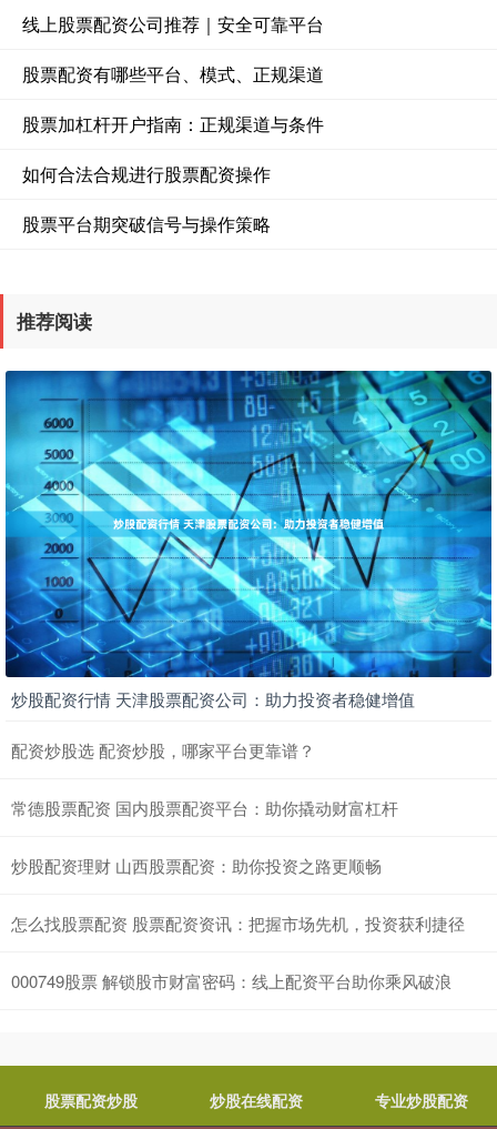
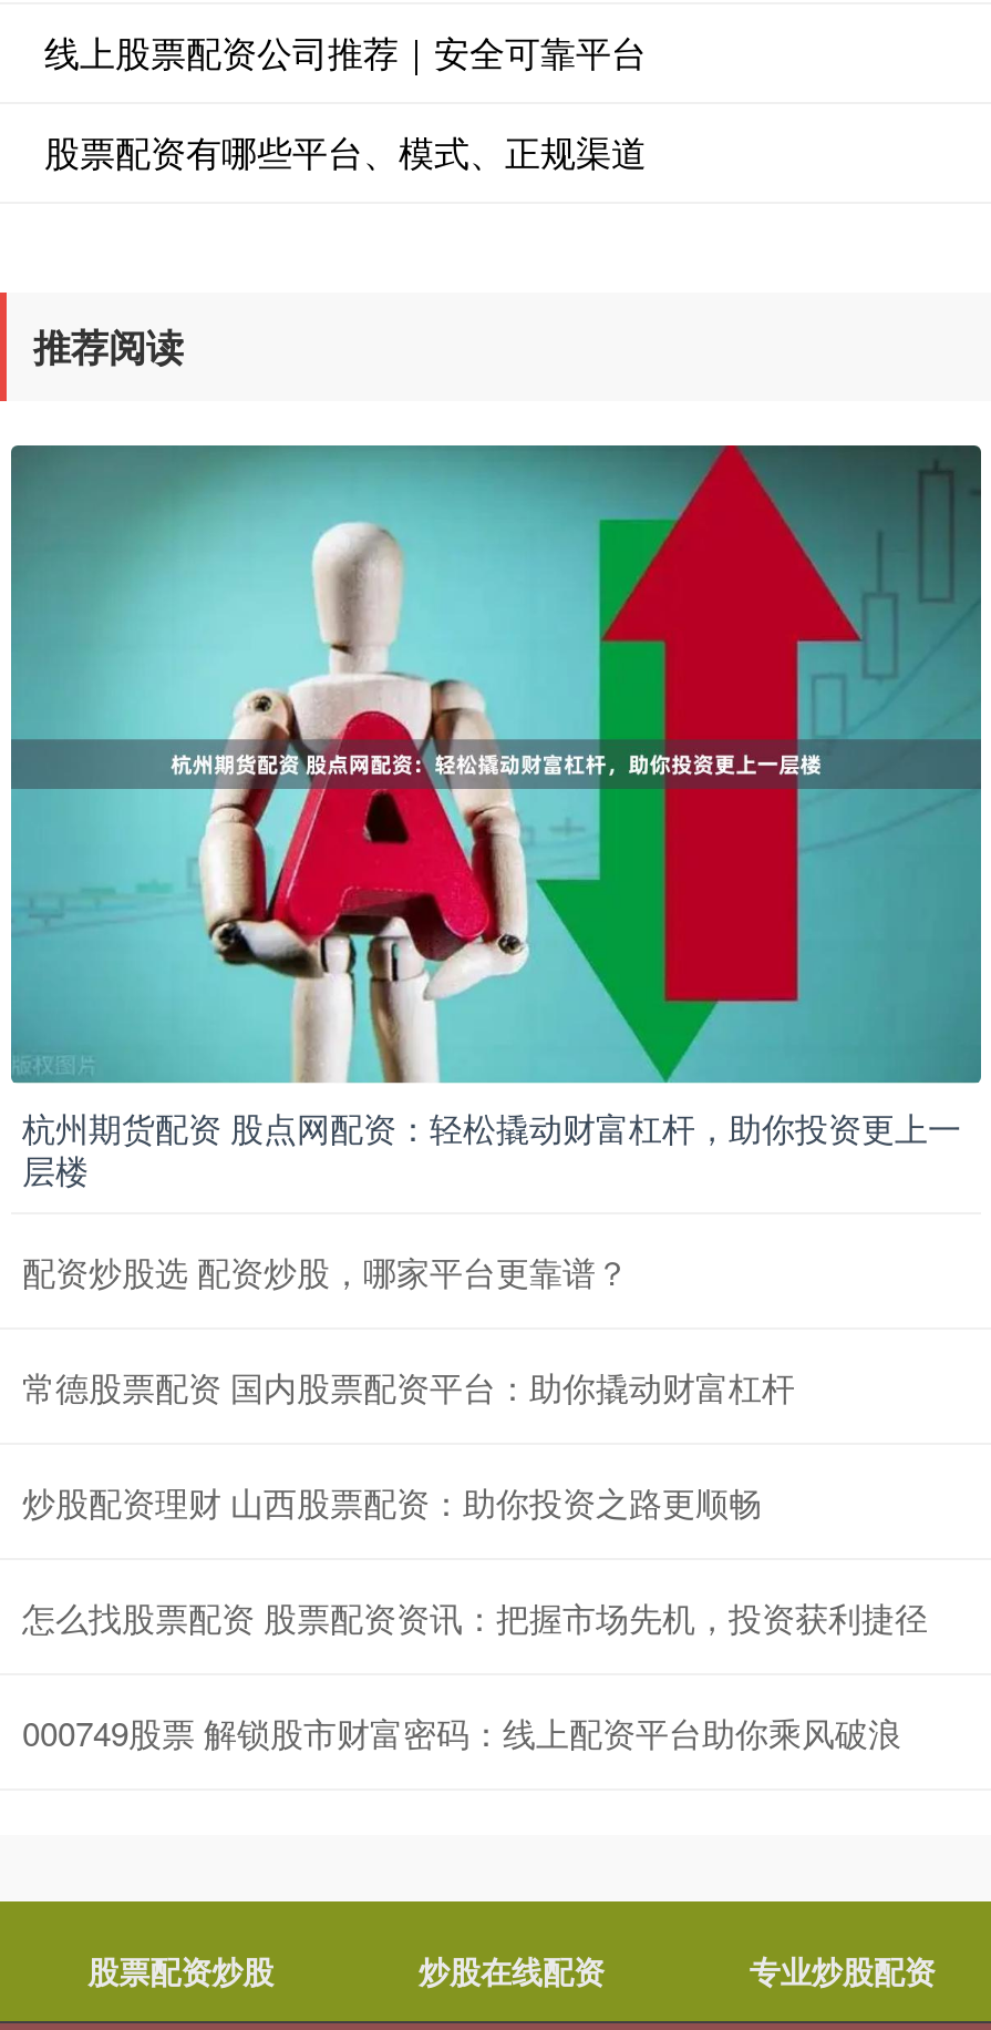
- 股票加杠杆开户指南：正规渠道与条件
- 如何合法合规进行股票配资操作
- 股票平台期突破信号与操作策略

moved up: 推荐阅读

- [image]
- 炒股配资行情 天津股票配资公司：助力投资者稳健增值
+ [image]
+ 杭州期货配资 股点网配资：轻松撬动财富杠杆，助你投资更上一
+ 层楼
